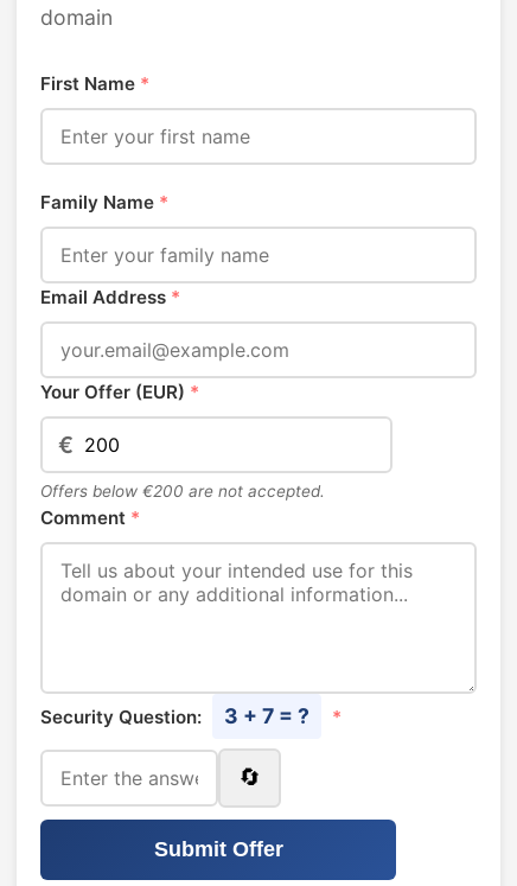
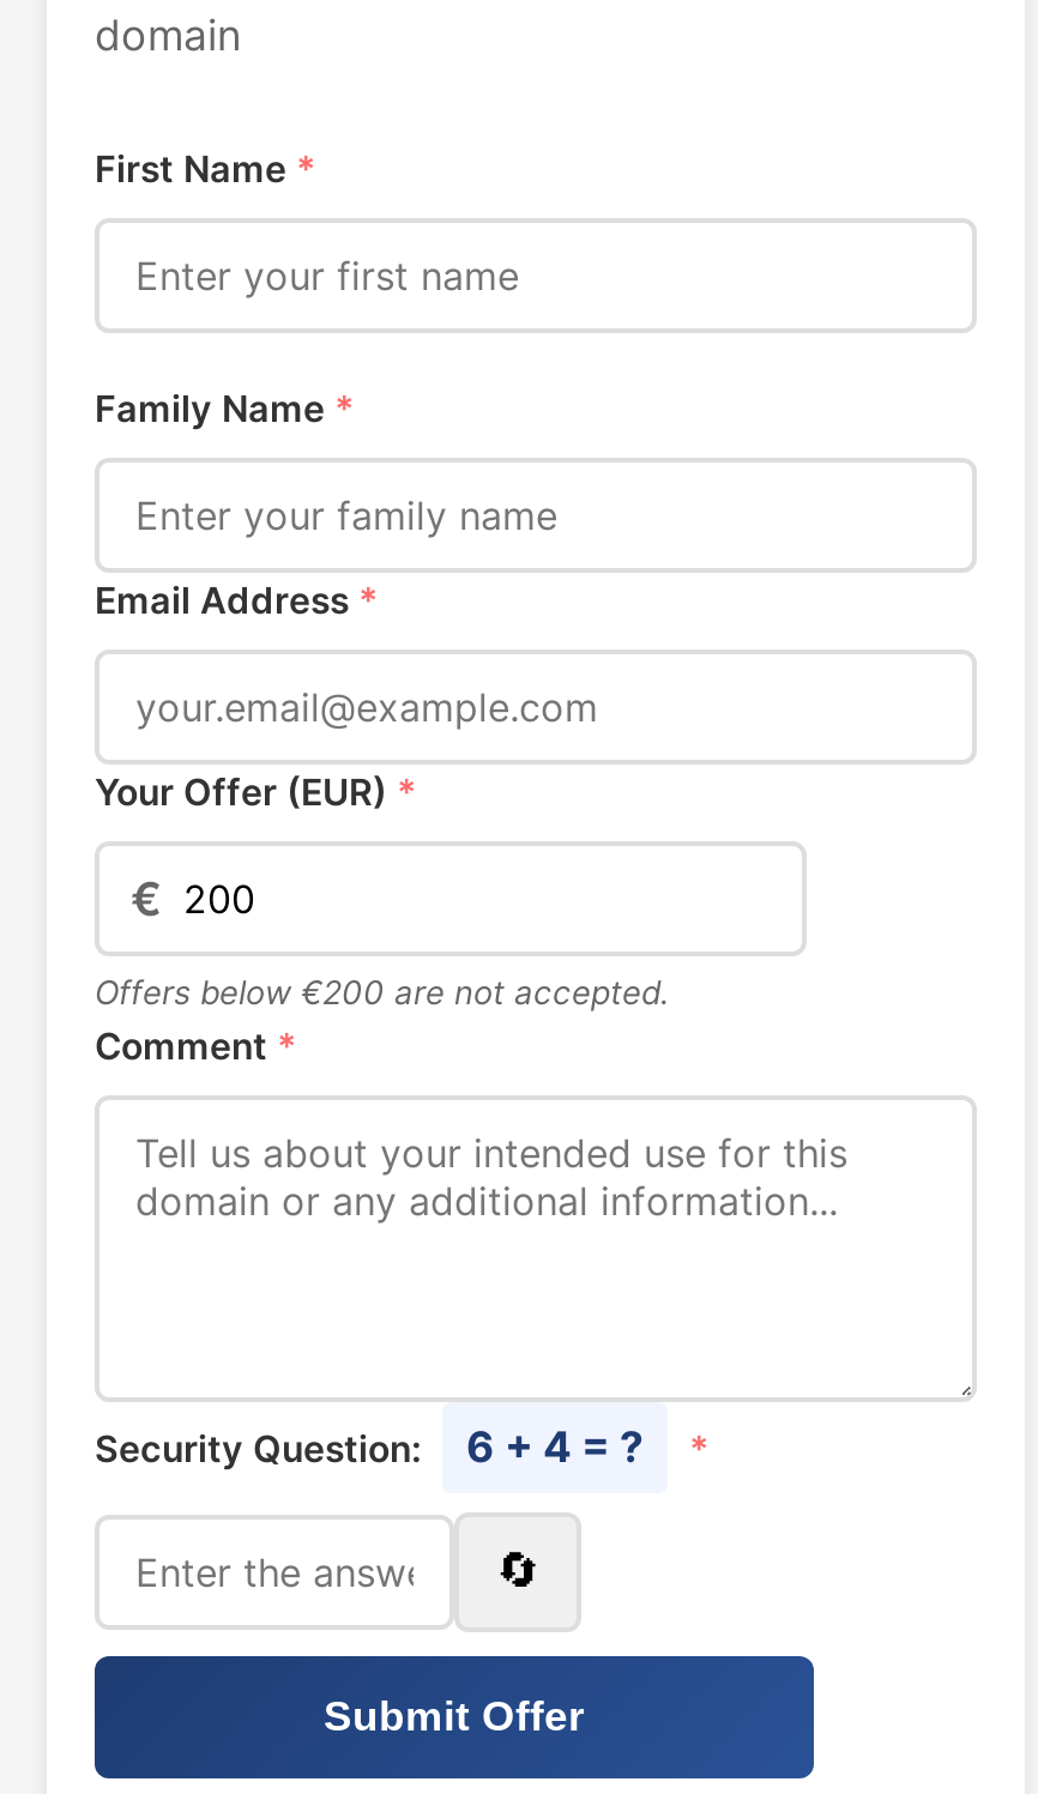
- 3 + 7 = ?
+ 6 + 4 = ?
